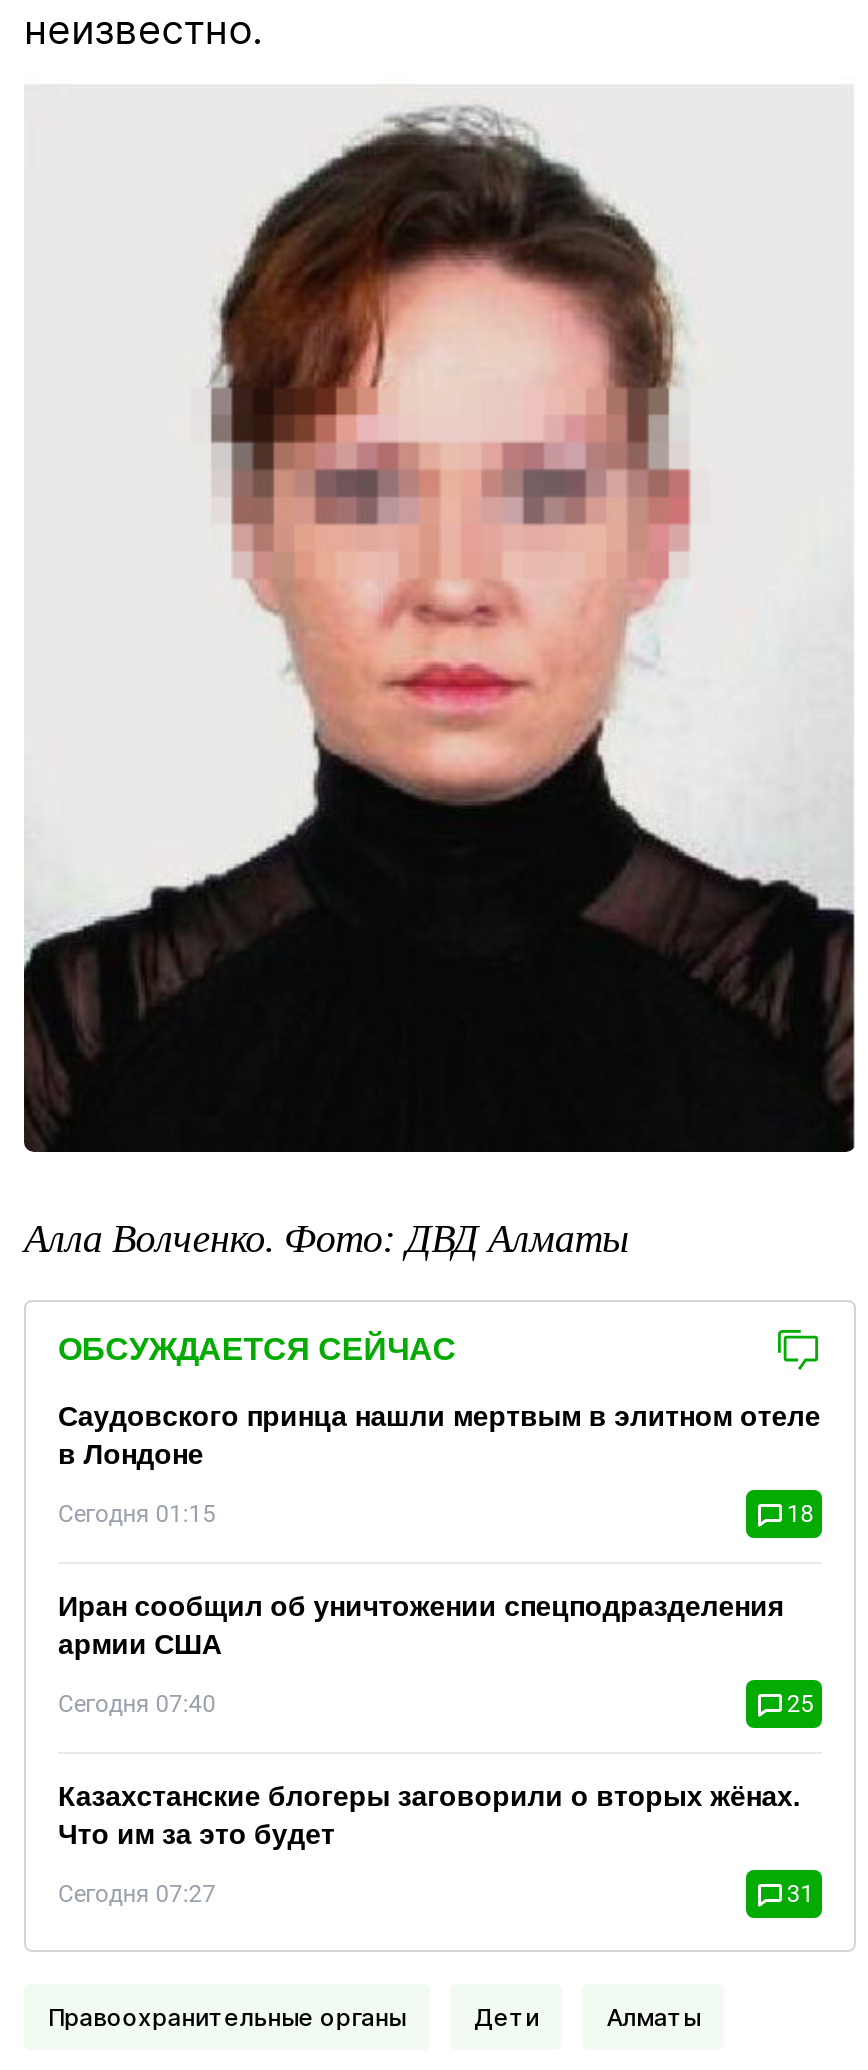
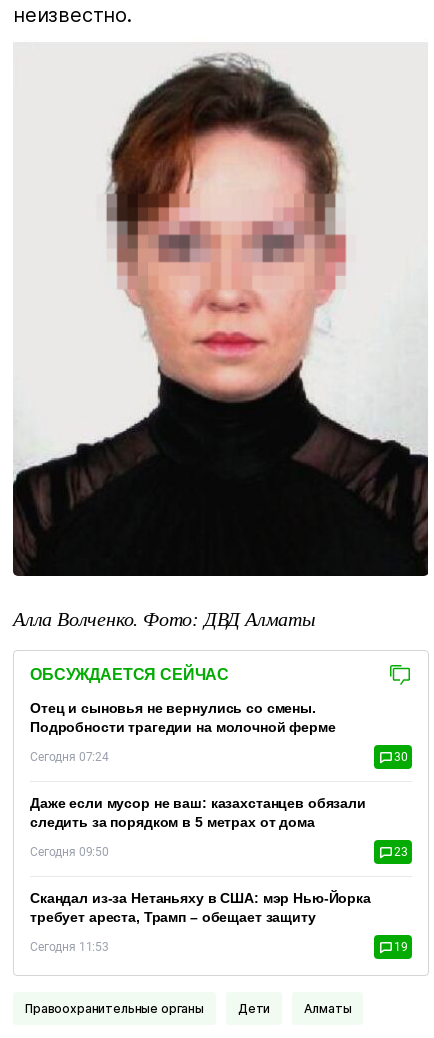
- Саудовского принца нашли мертвым в элитном отеле
- в Лондоне
+ Отец и сыновья не вернулись со смены.
+ Подробности трагедии на молочной ферме

- Сегодня 01:15
- 18
+ Сегодня 07:24
+ 30

- Иран сообщил об уничтожении спецподразделения
- армии США
+ Даже если мусор не ваш: казахстанцев обязали
+ следить за порядком в 5 метрах от дома

- Сегодня 07:40
- 25
+ Сегодня 09:50
+ 23

- Казахстанские блогеры заговорили о вторых жёнах.
- Что им за это будет
+ Скандал из-за Нетаньяху в США: мэр Нью-Йорка
+ требует ареста, Трамп – обещает защиту

- Сегодня 07:27
- 31
+ Сегодня 11:53
+ 19
